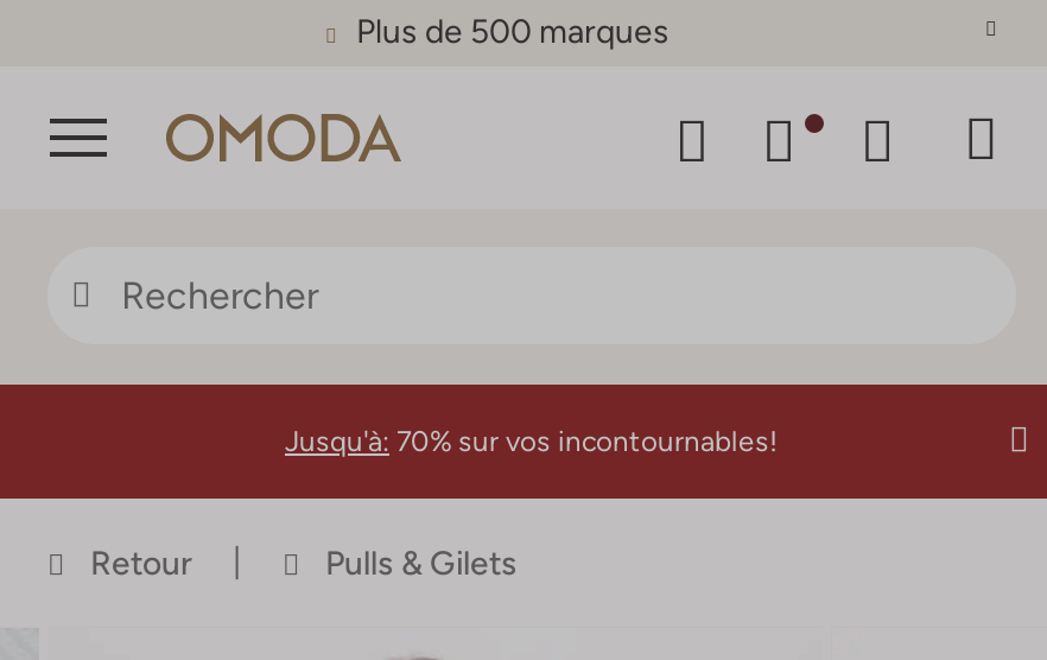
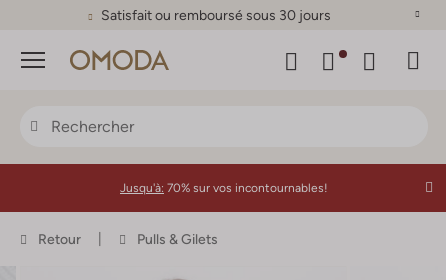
- Plus de 500 marques
+ Satisfait ou remboursé sous 30 jours
